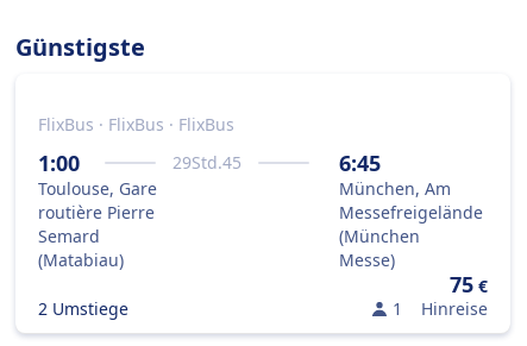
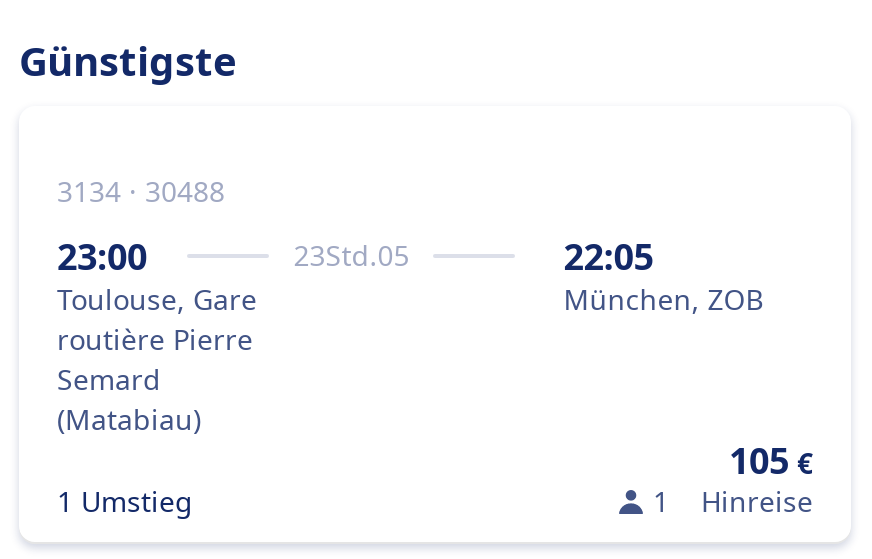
- FlixBus · FlixBus · FlixBus
+ 3134 · 30488

- 1:00
- 29Std.45
+ 23:00
+ 23Std.05

- 6:45
- München, Am
- Messefreigelände
- (München
- Messe)
- 75 €
+ 22:05
+ München, ZOB
+ 105 €

- 2 Umstiege
+ 1 Umstieg
